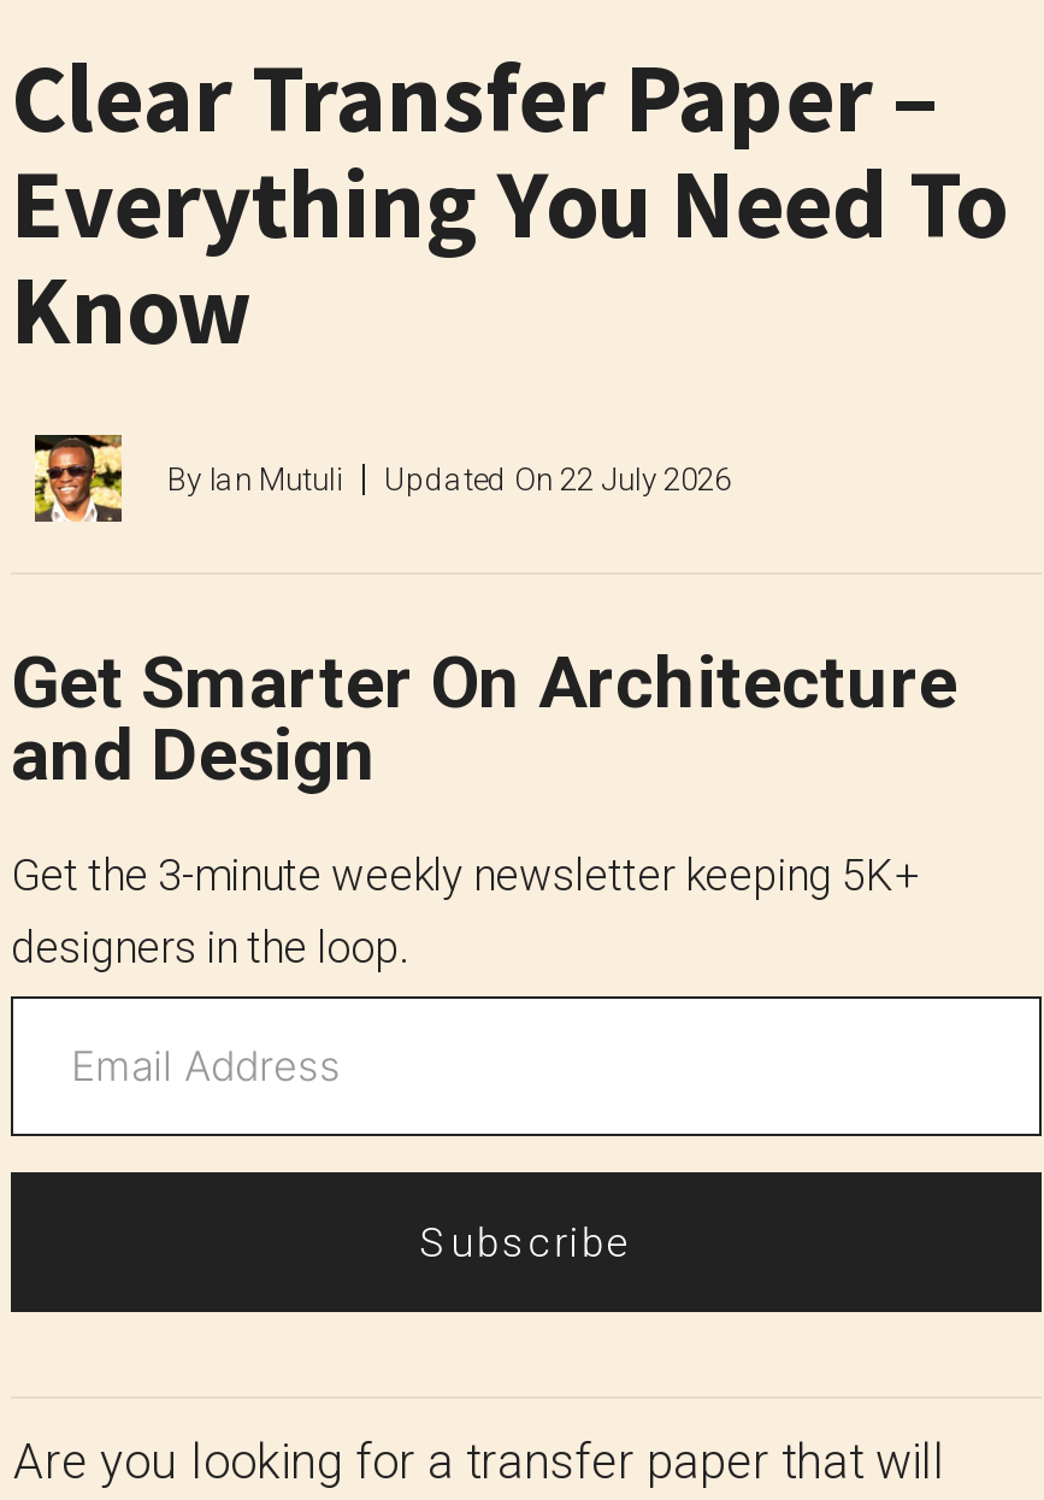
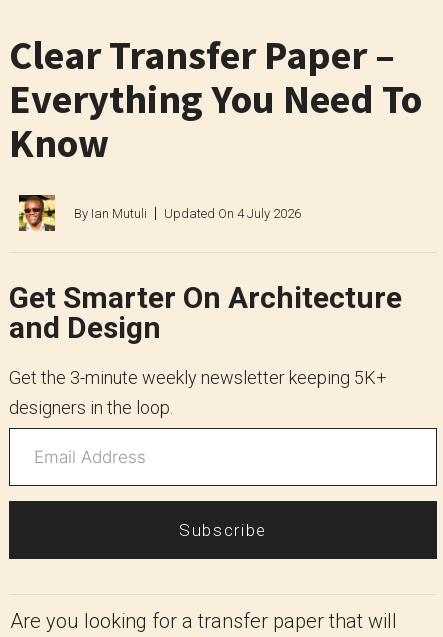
- Updated On 22 July 2026
+ Updated On 4 July 2026
